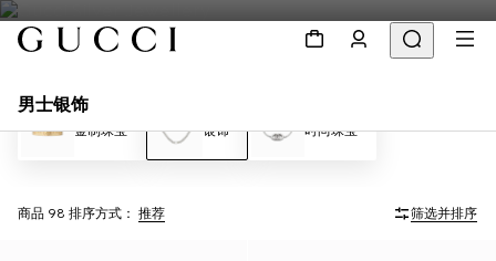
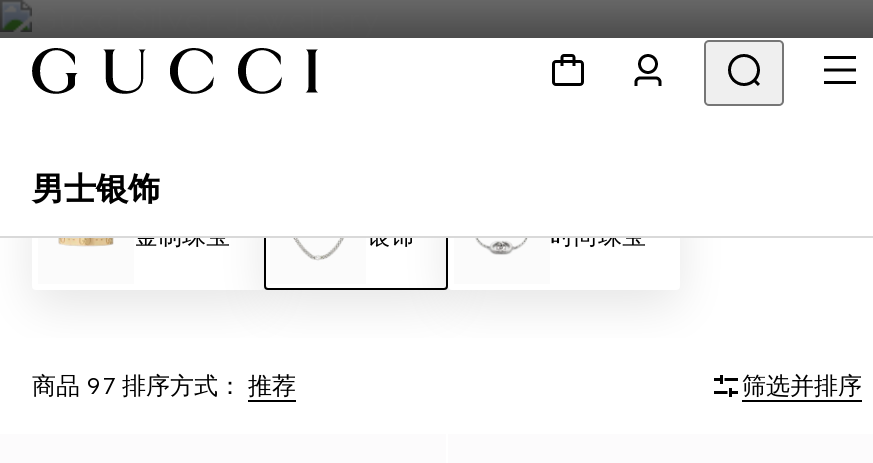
- 商品 98排序方式： 推荐
+ 商品 97排序方式： 推荐
